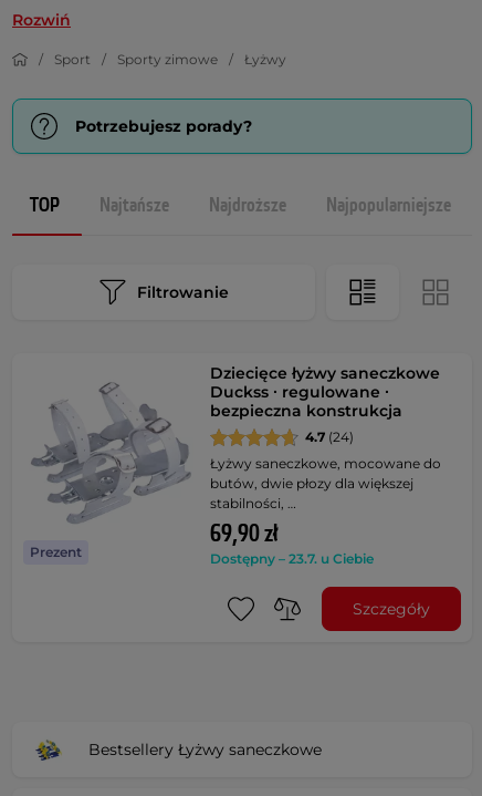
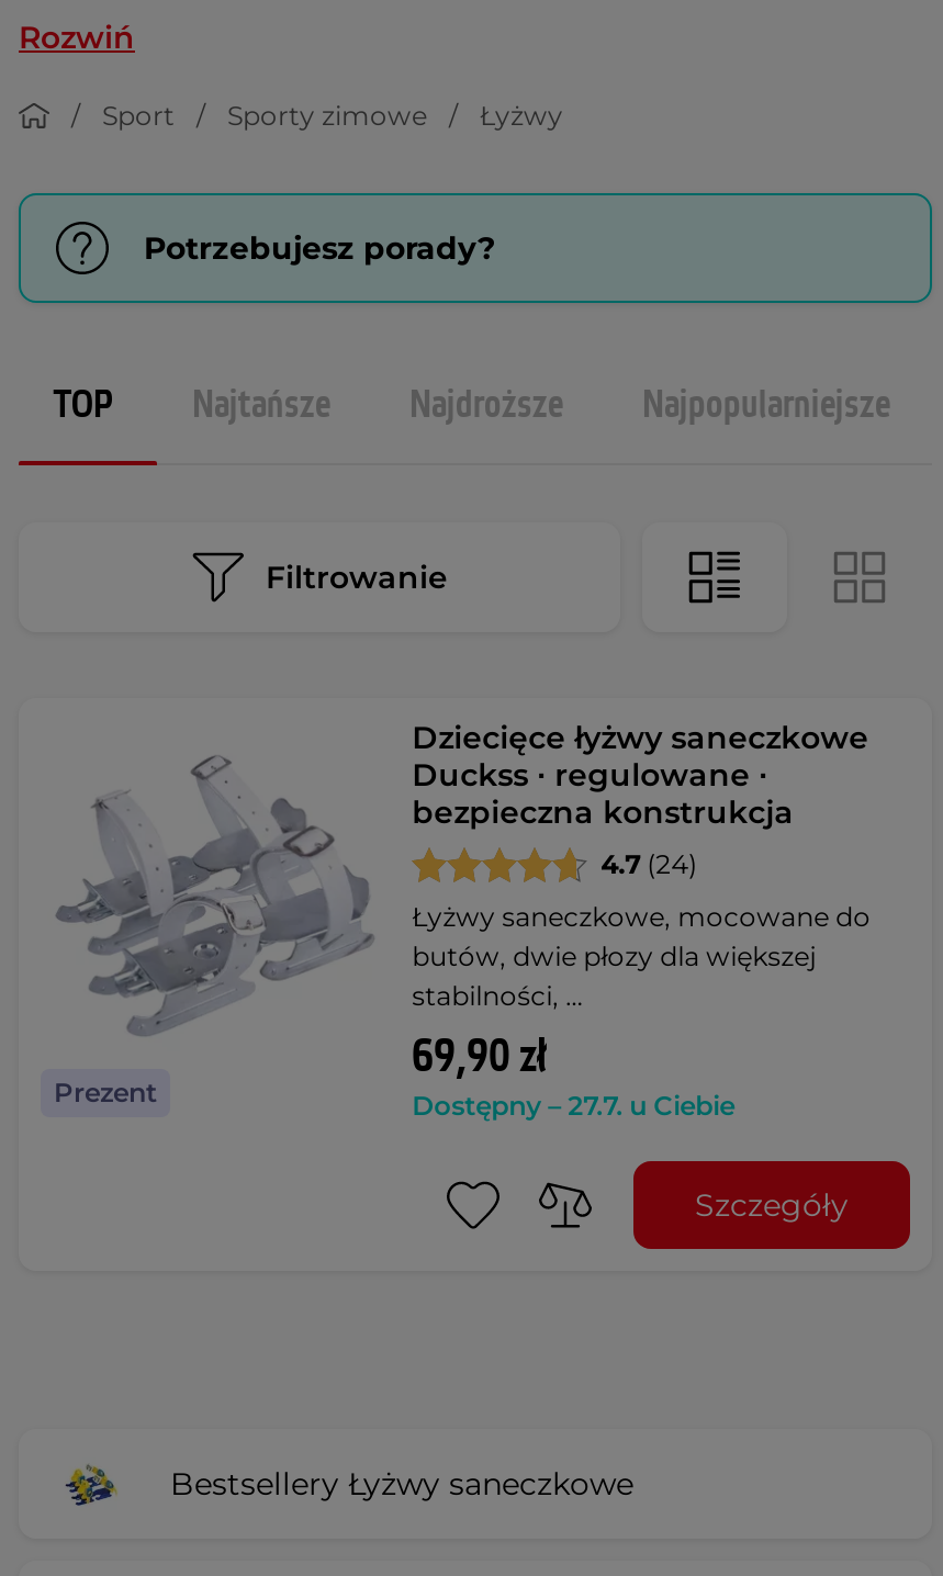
- Dostępny – 23.7. u Ciebie
+ Dostępny – 27.7. u Ciebie
